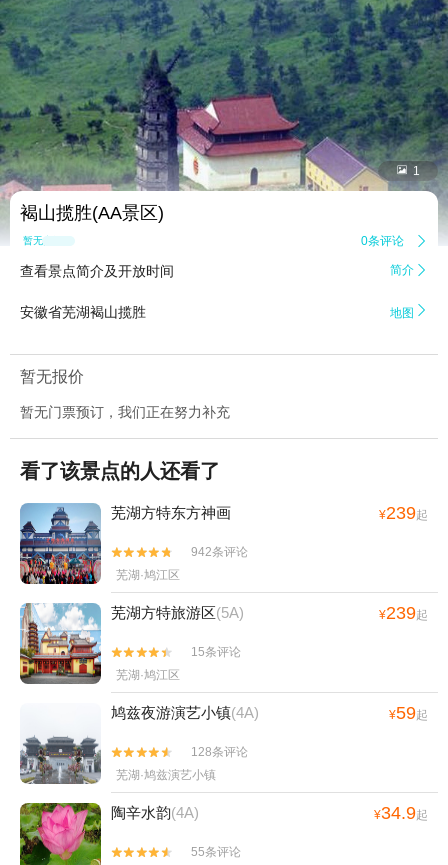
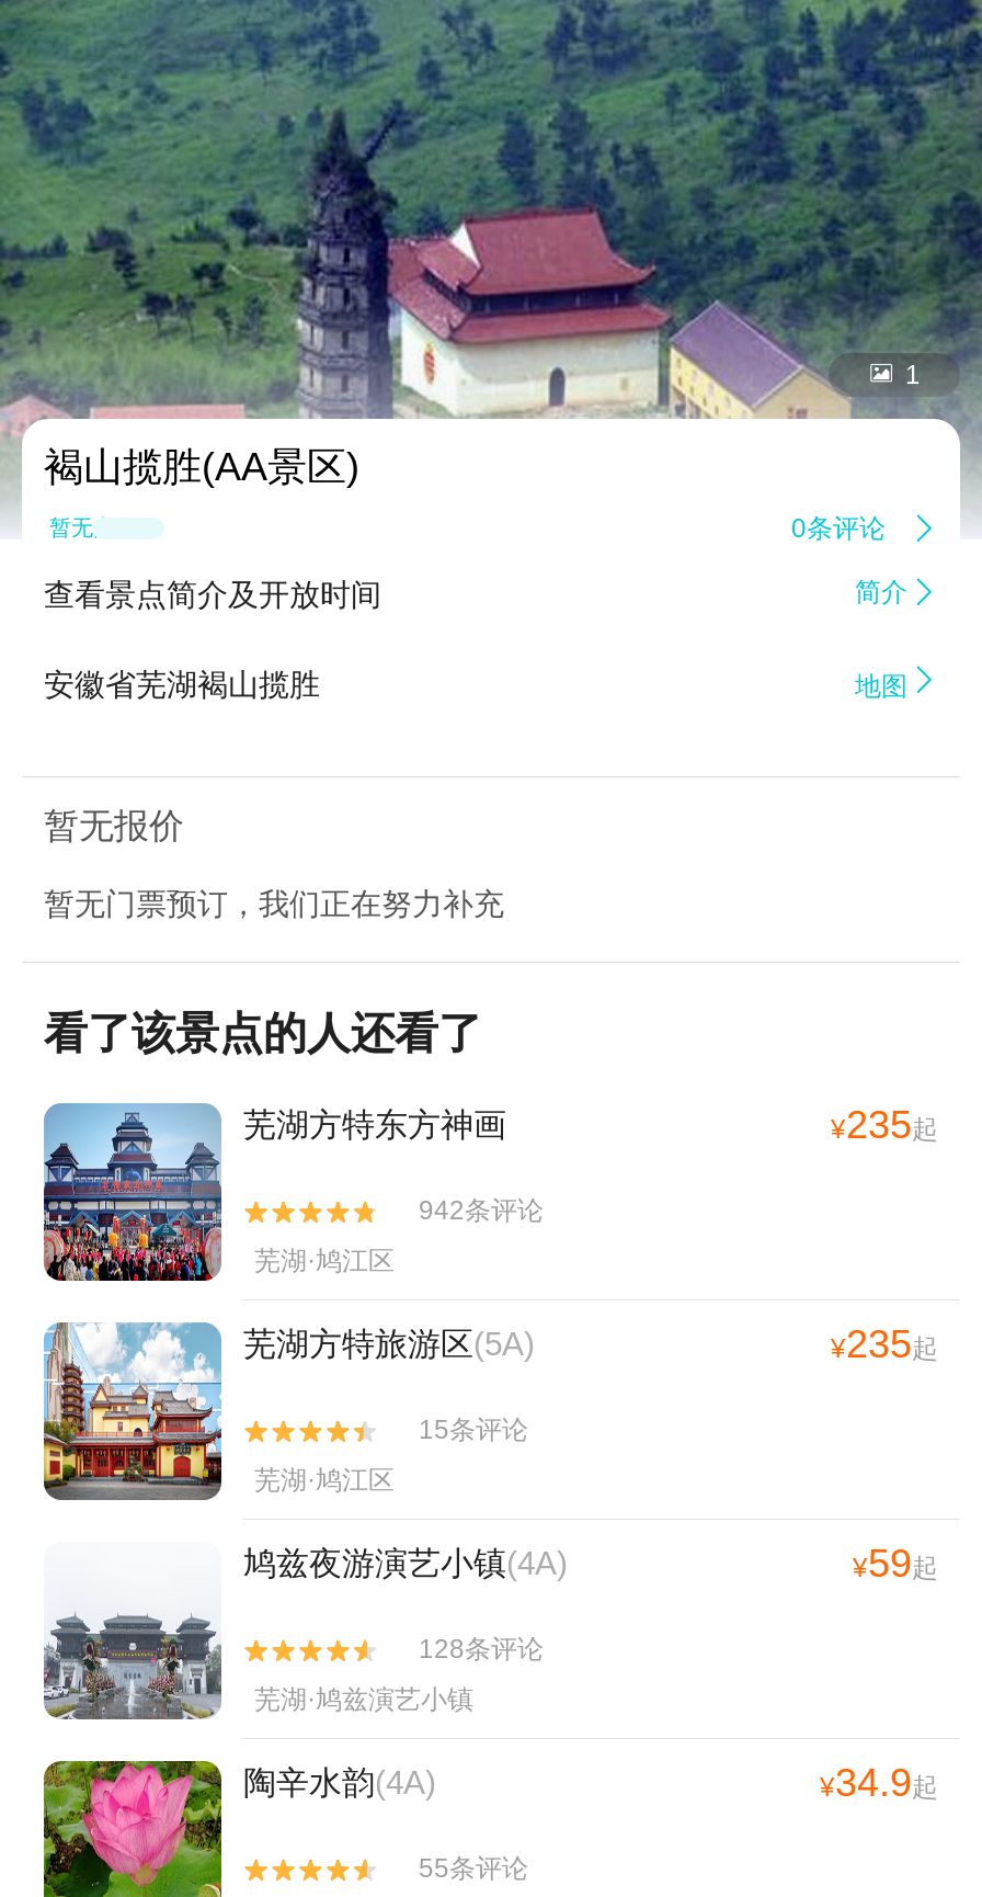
- ¥239起
+ ¥235起

- ¥239起
+ ¥235起
